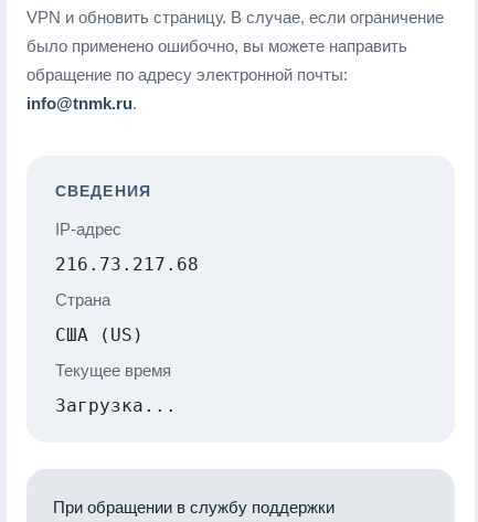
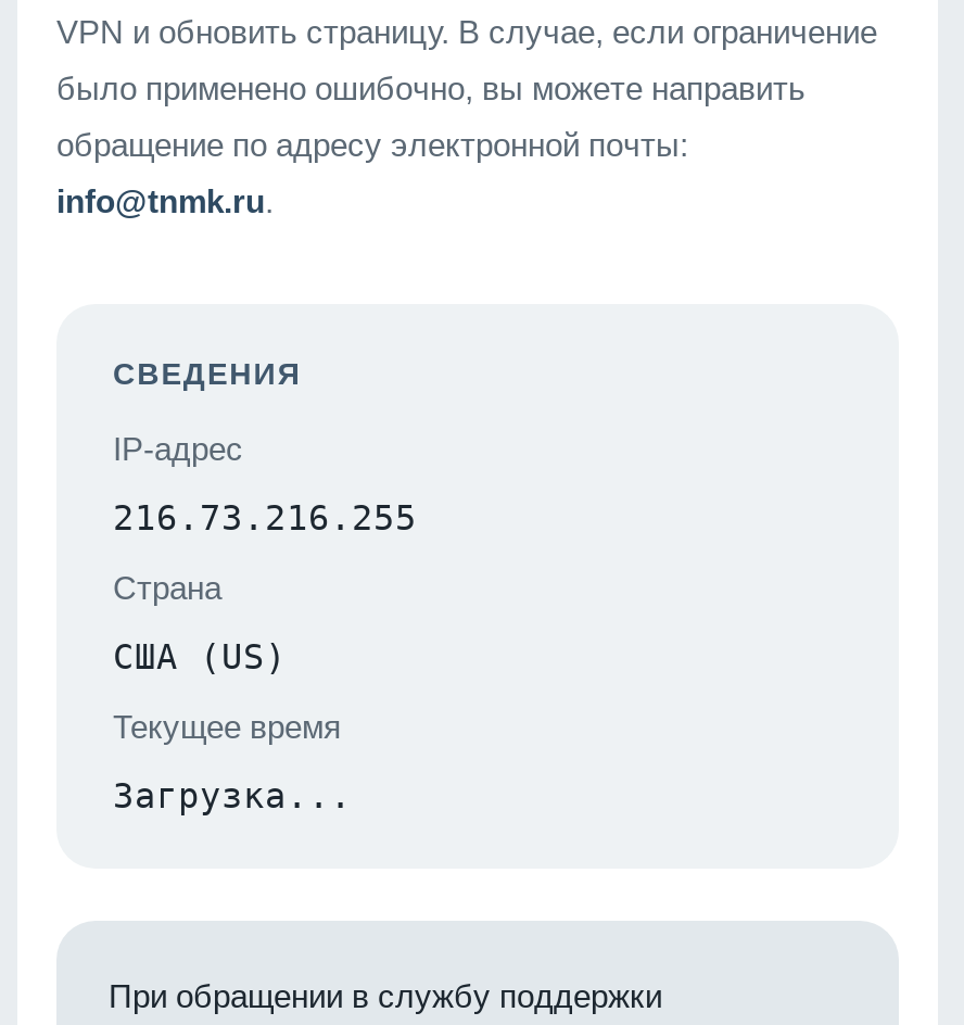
- 216.73.217.68
+ 216.73.216.255
